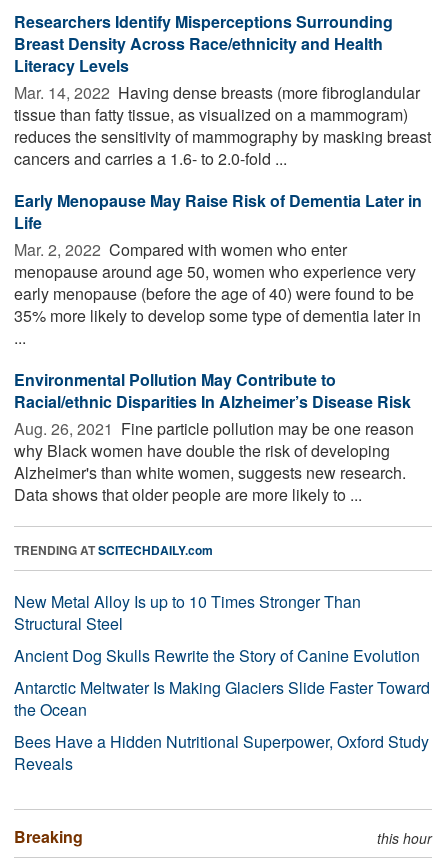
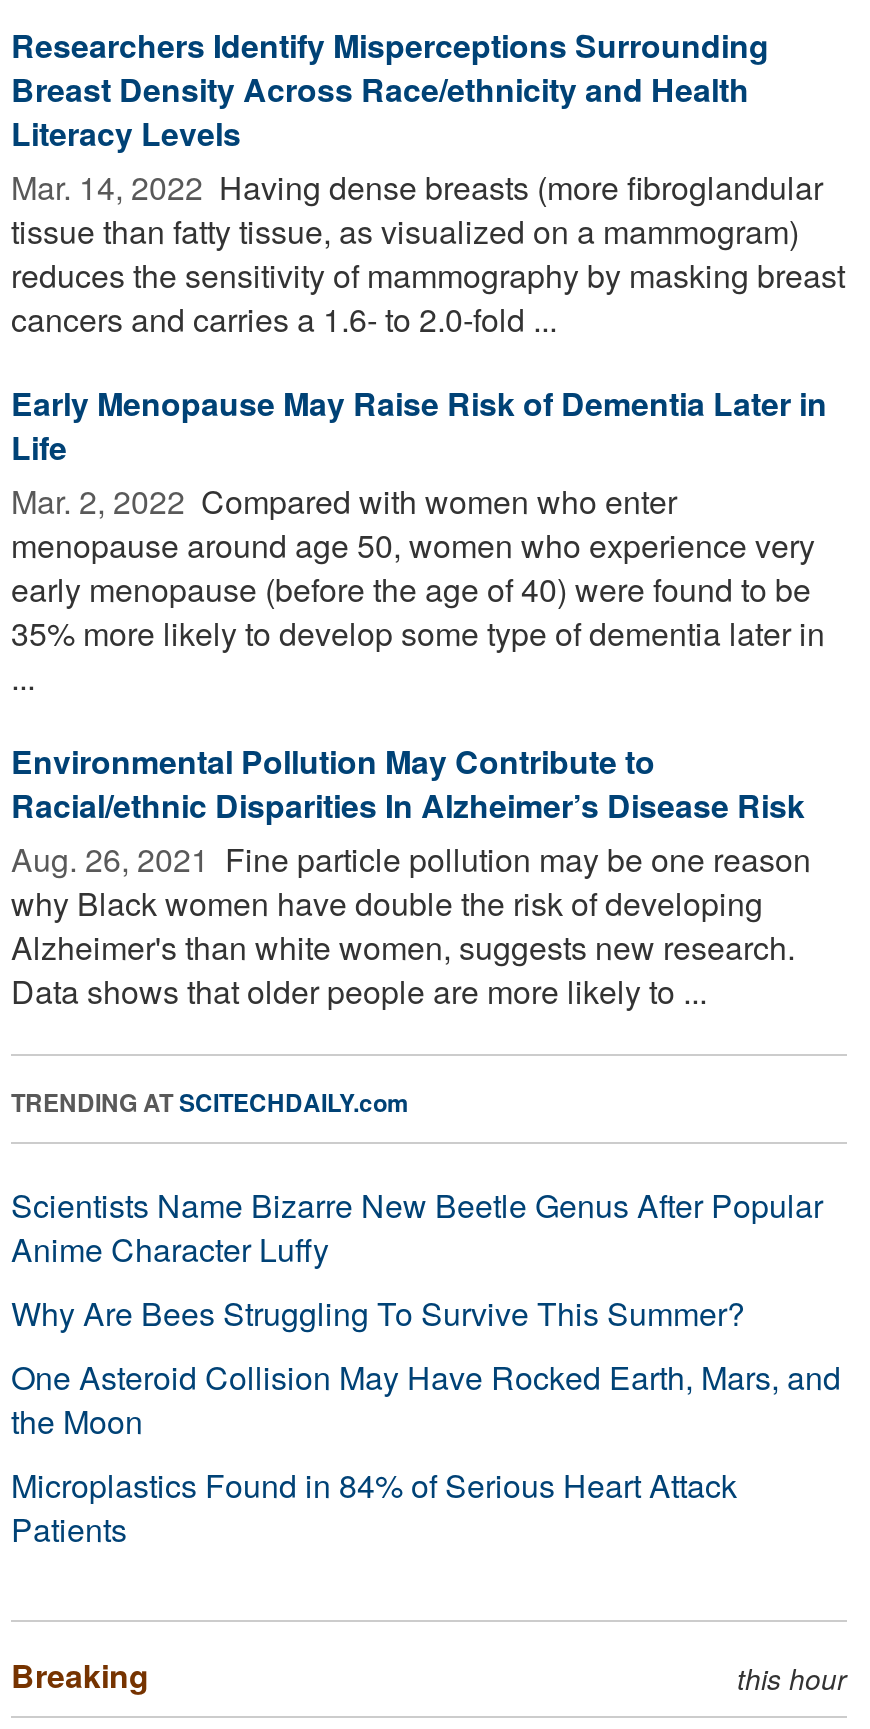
- New Metal Alloy Is up to 10 Times Stronger Than
- Structural Steel
- Ancient Dog Skulls Rewrite the Story of Canine Evolution
- Antarctic Meltwater Is Making Glaciers Slide Faster Toward
- the Ocean
- Bees Have a Hidden Nutritional Superpower, Oxford Study
- Reveals
+ Scientists Name Bizarre New Beetle Genus After Popular
+ Anime Character Luffy
+ Why Are Bees Struggling To Survive This Summer?
+ One Asteroid Collision May Have Rocked Earth, Mars, and
+ the Moon
+ Microplastics Found in 84% of Serious Heart Attack
+ Patients
